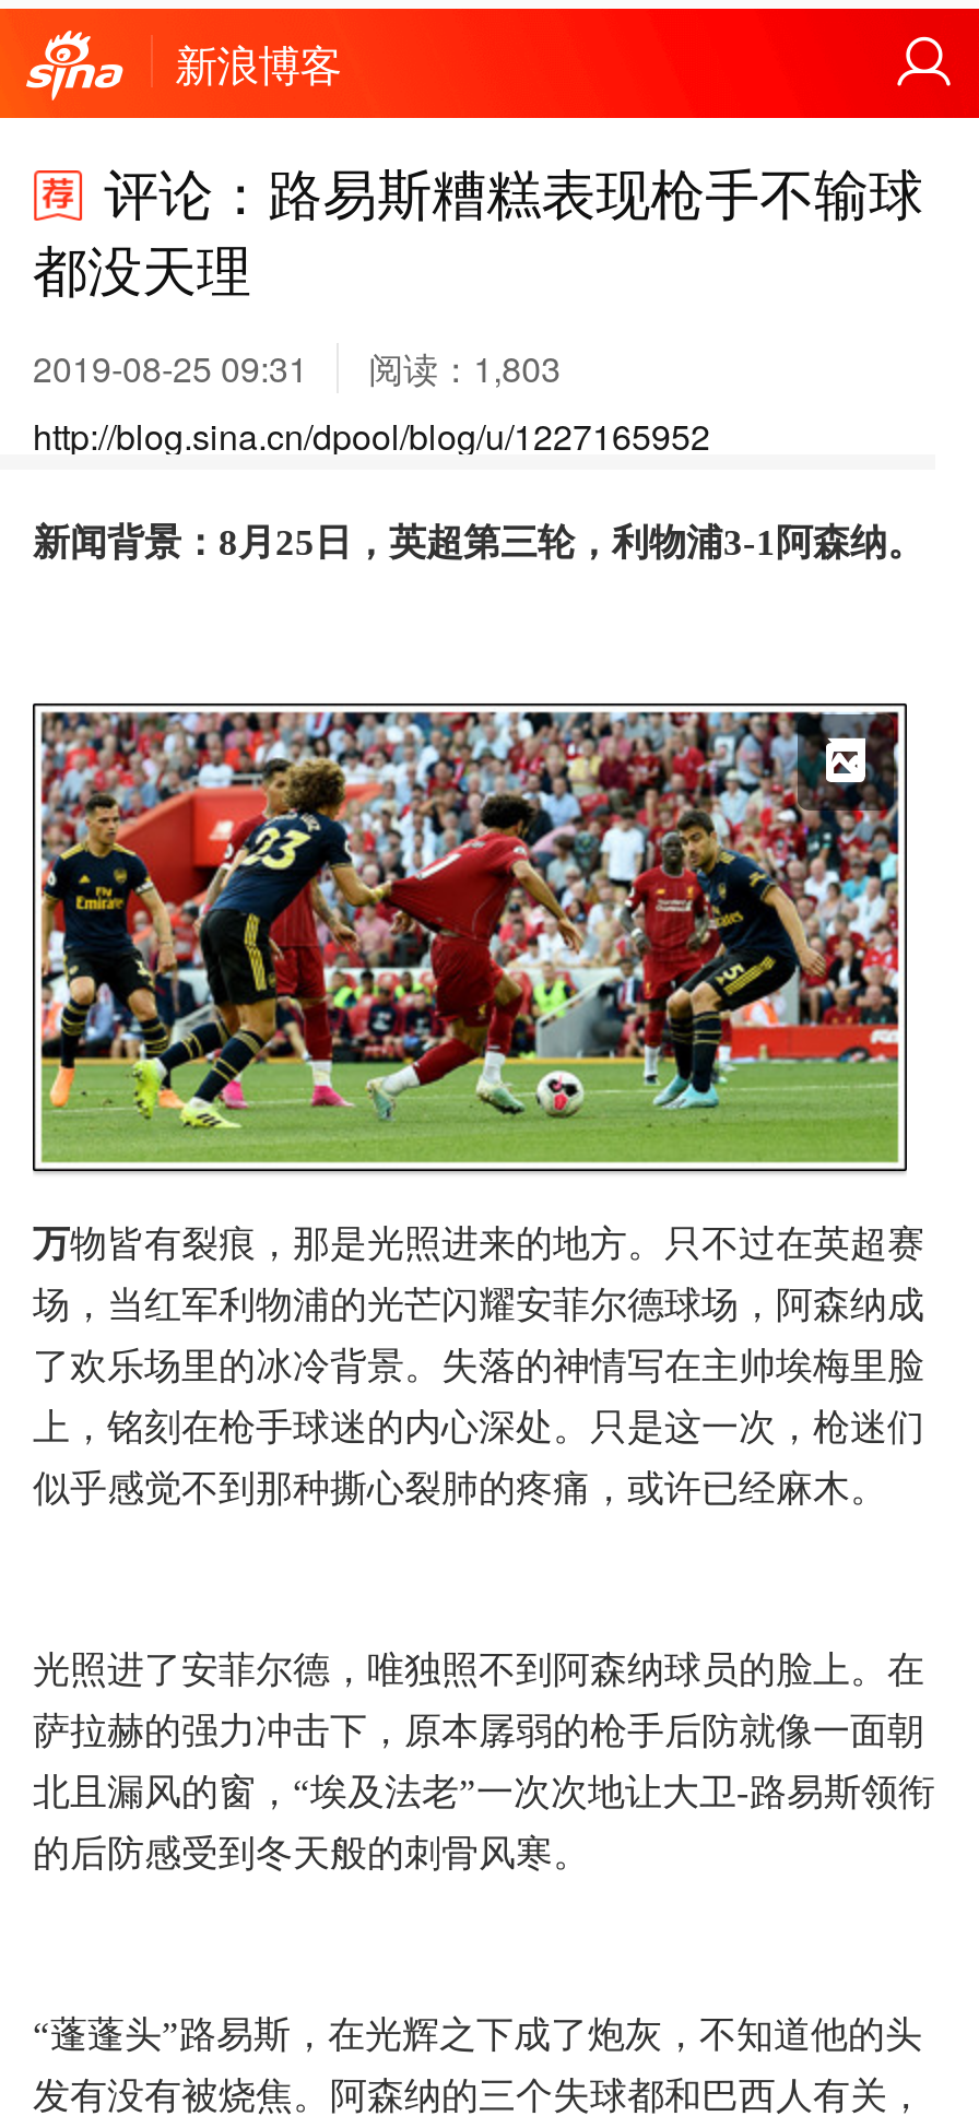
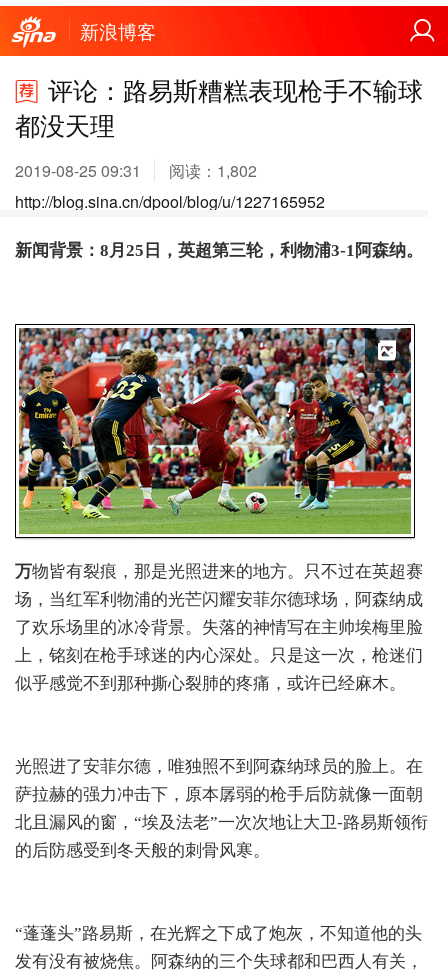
- 2019-08-25 09:31 阅读：1,803
+ 2019-08-25 09:31 阅读：1,802
